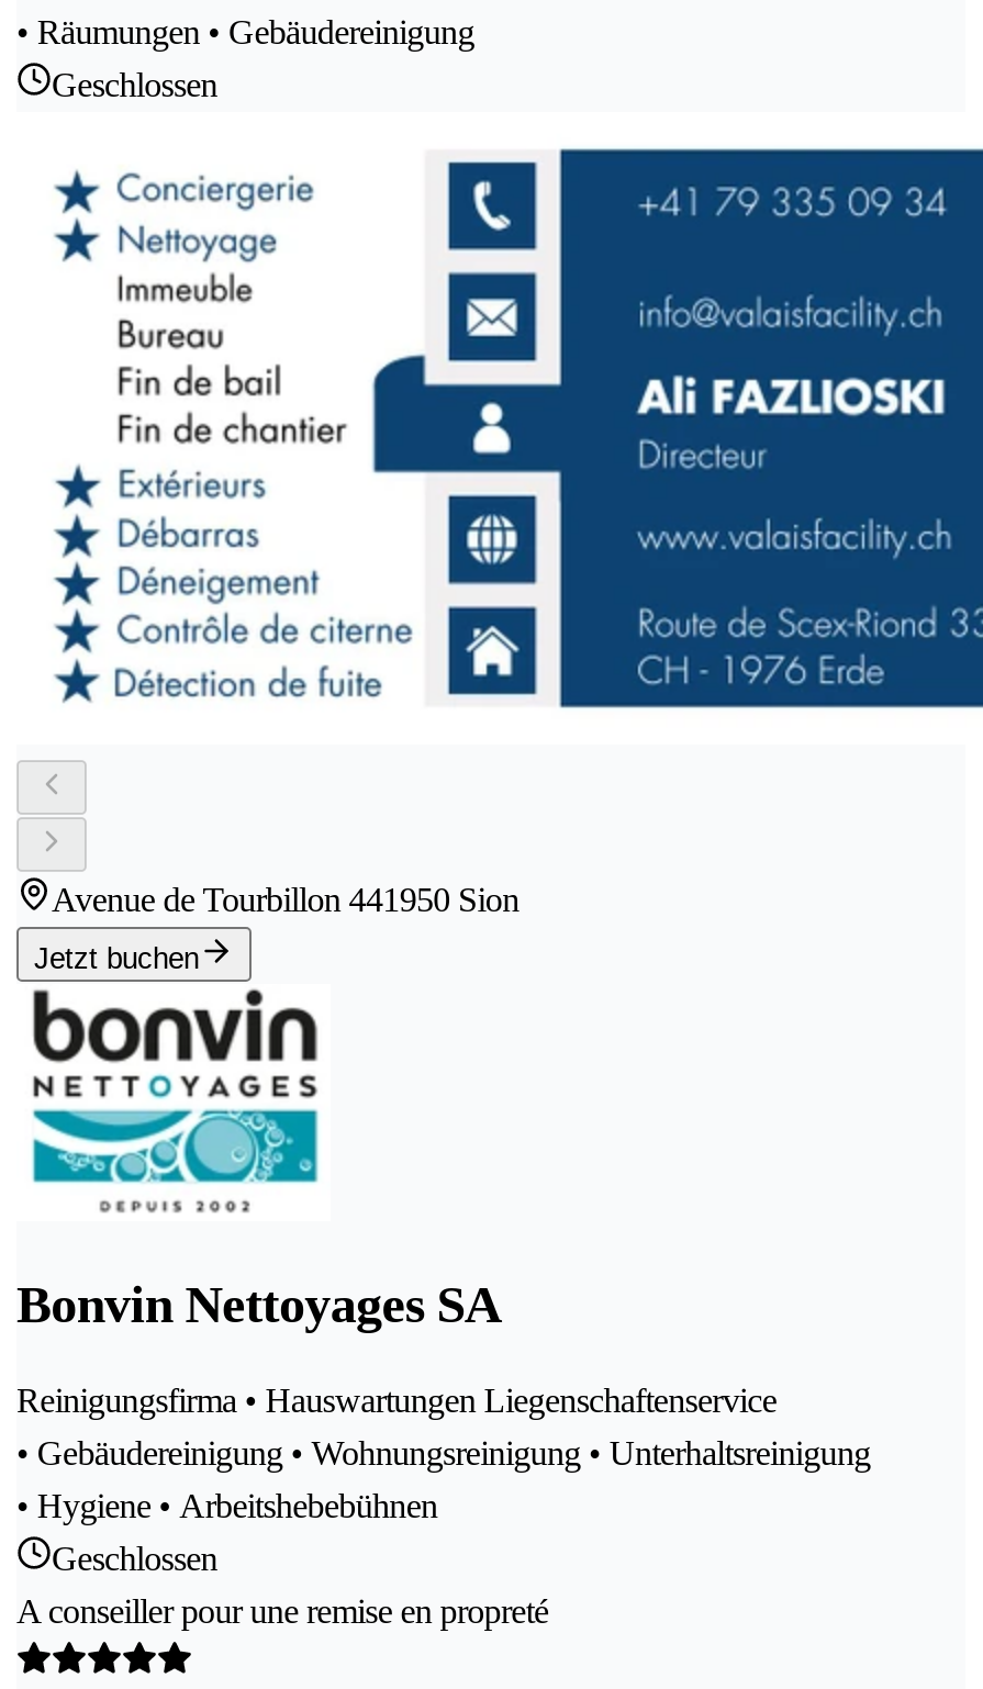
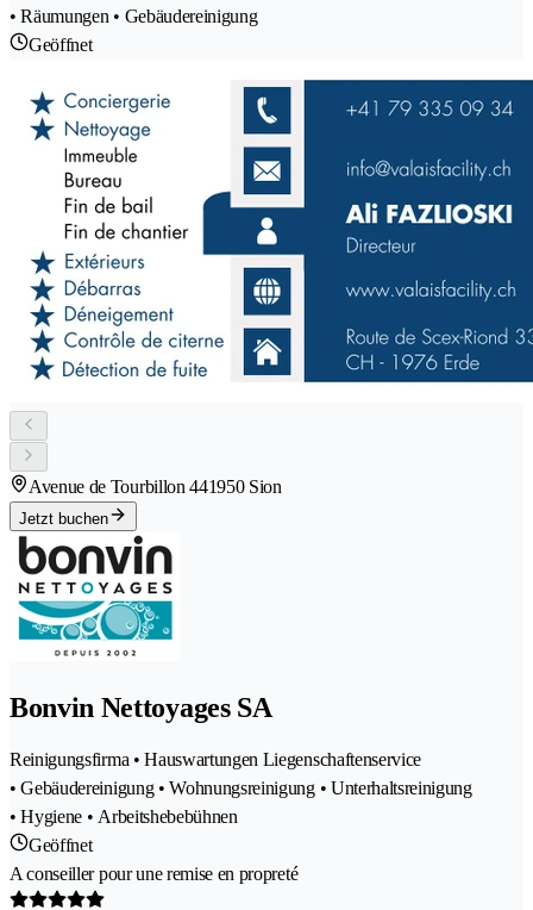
- Geschlossen
+ Geöffnet

- Geschlossen
+ Geöffnet
